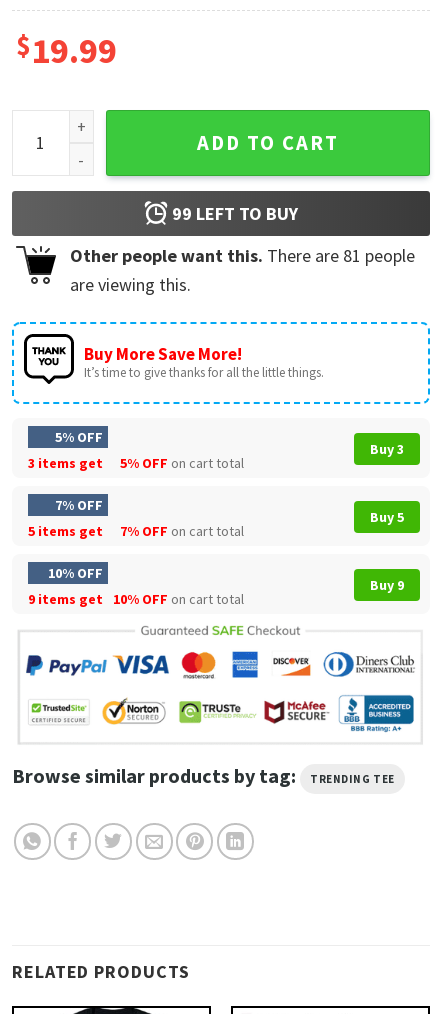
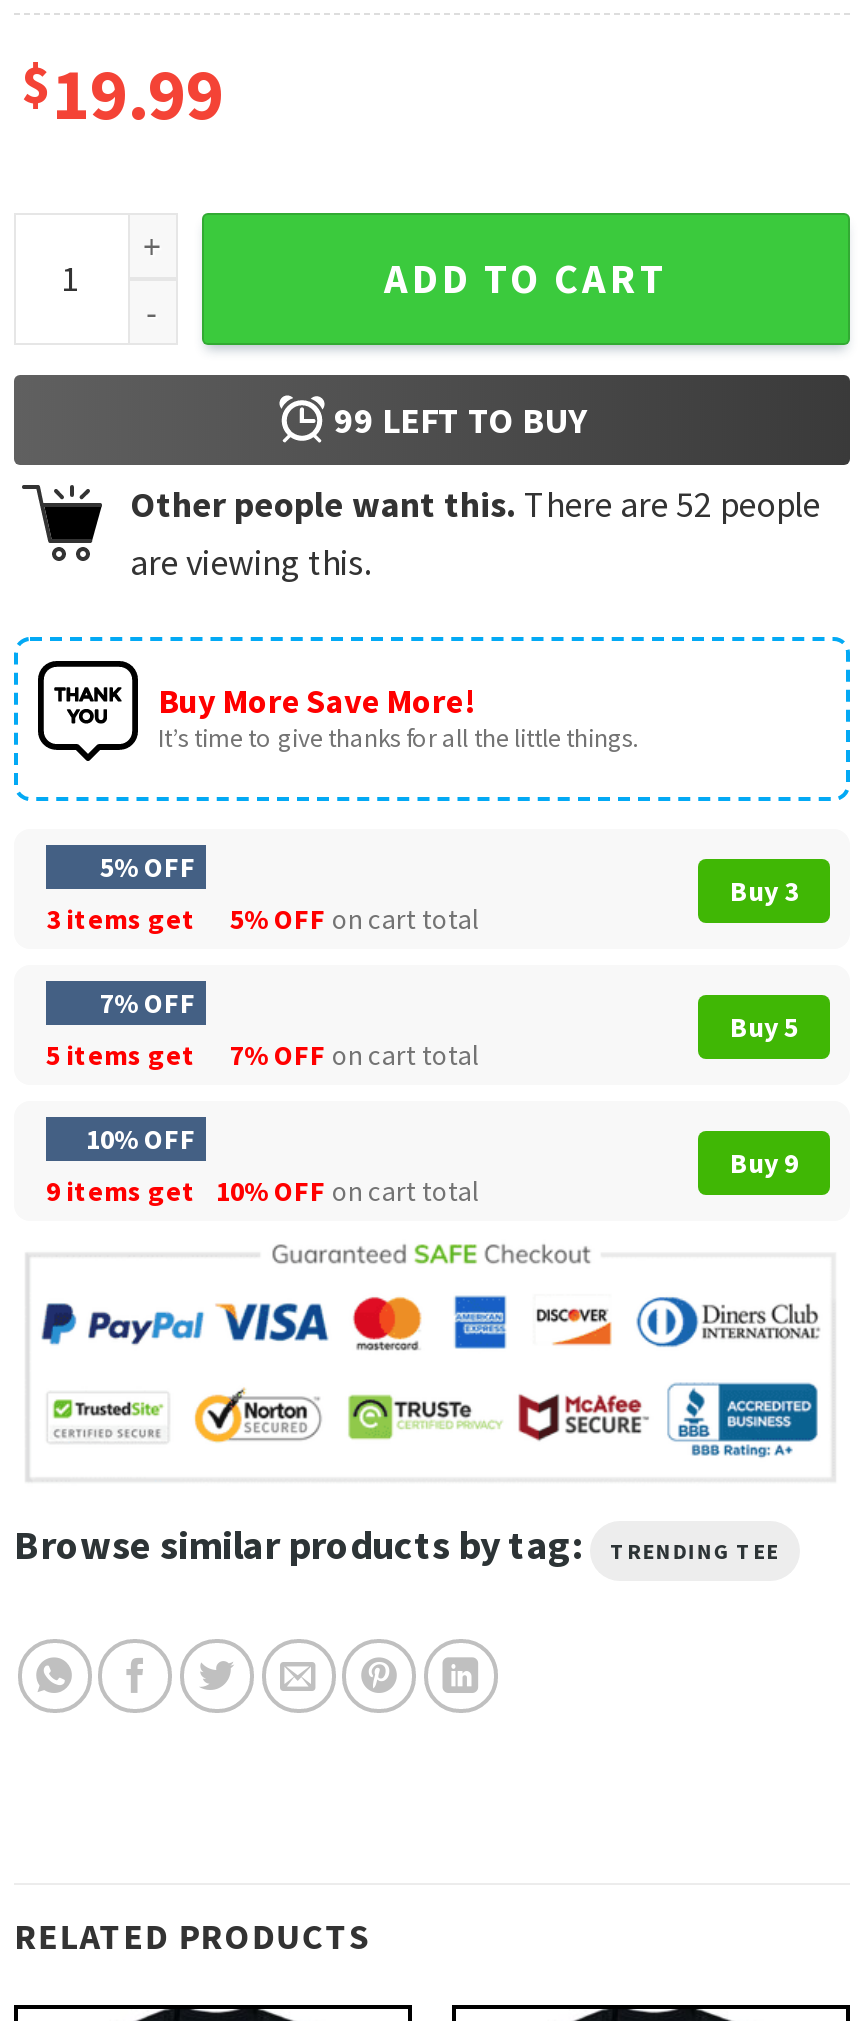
- Other people want this. There are 81 people
+ Other people want this. There are 52 people
